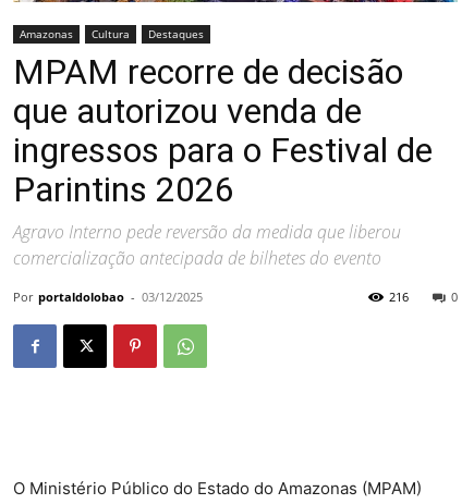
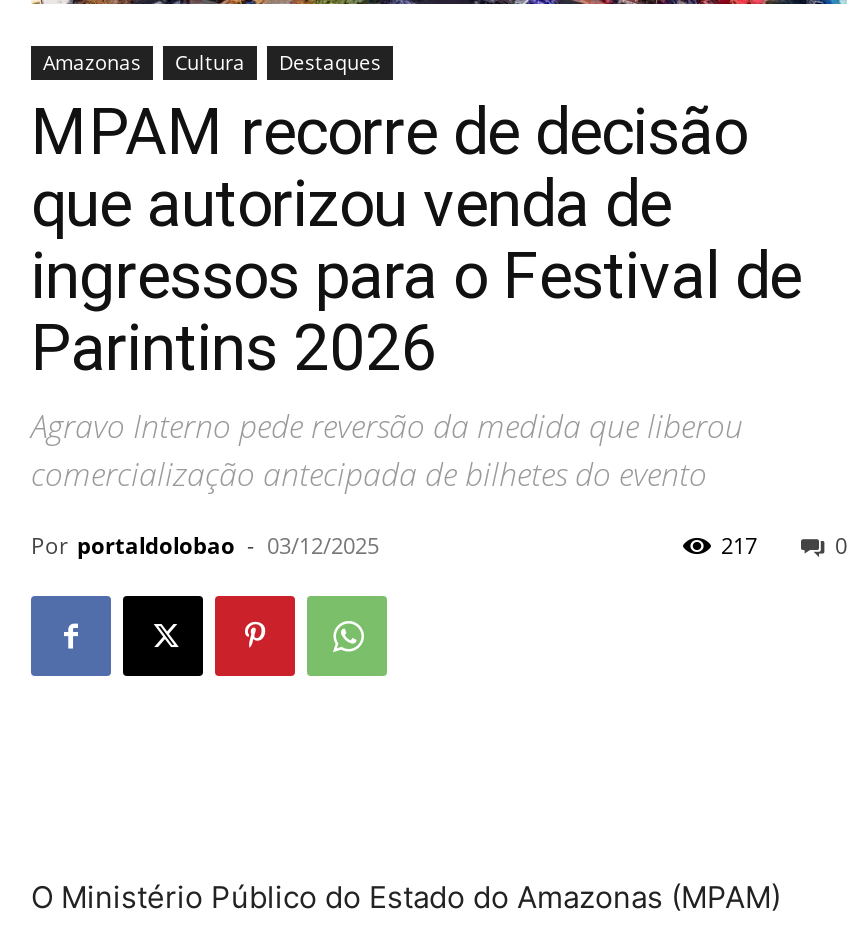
- 216
+ 217
